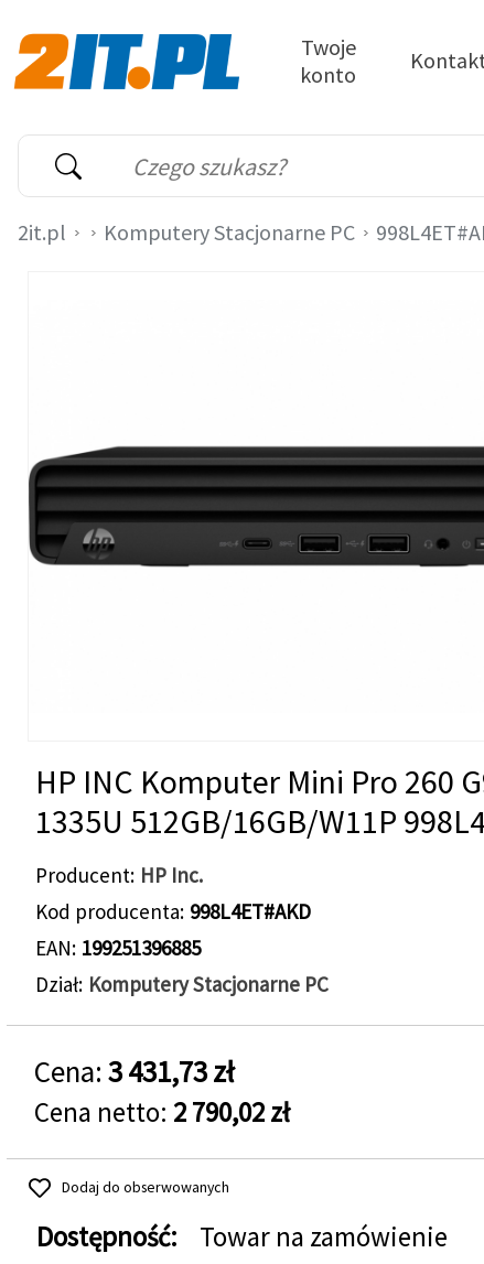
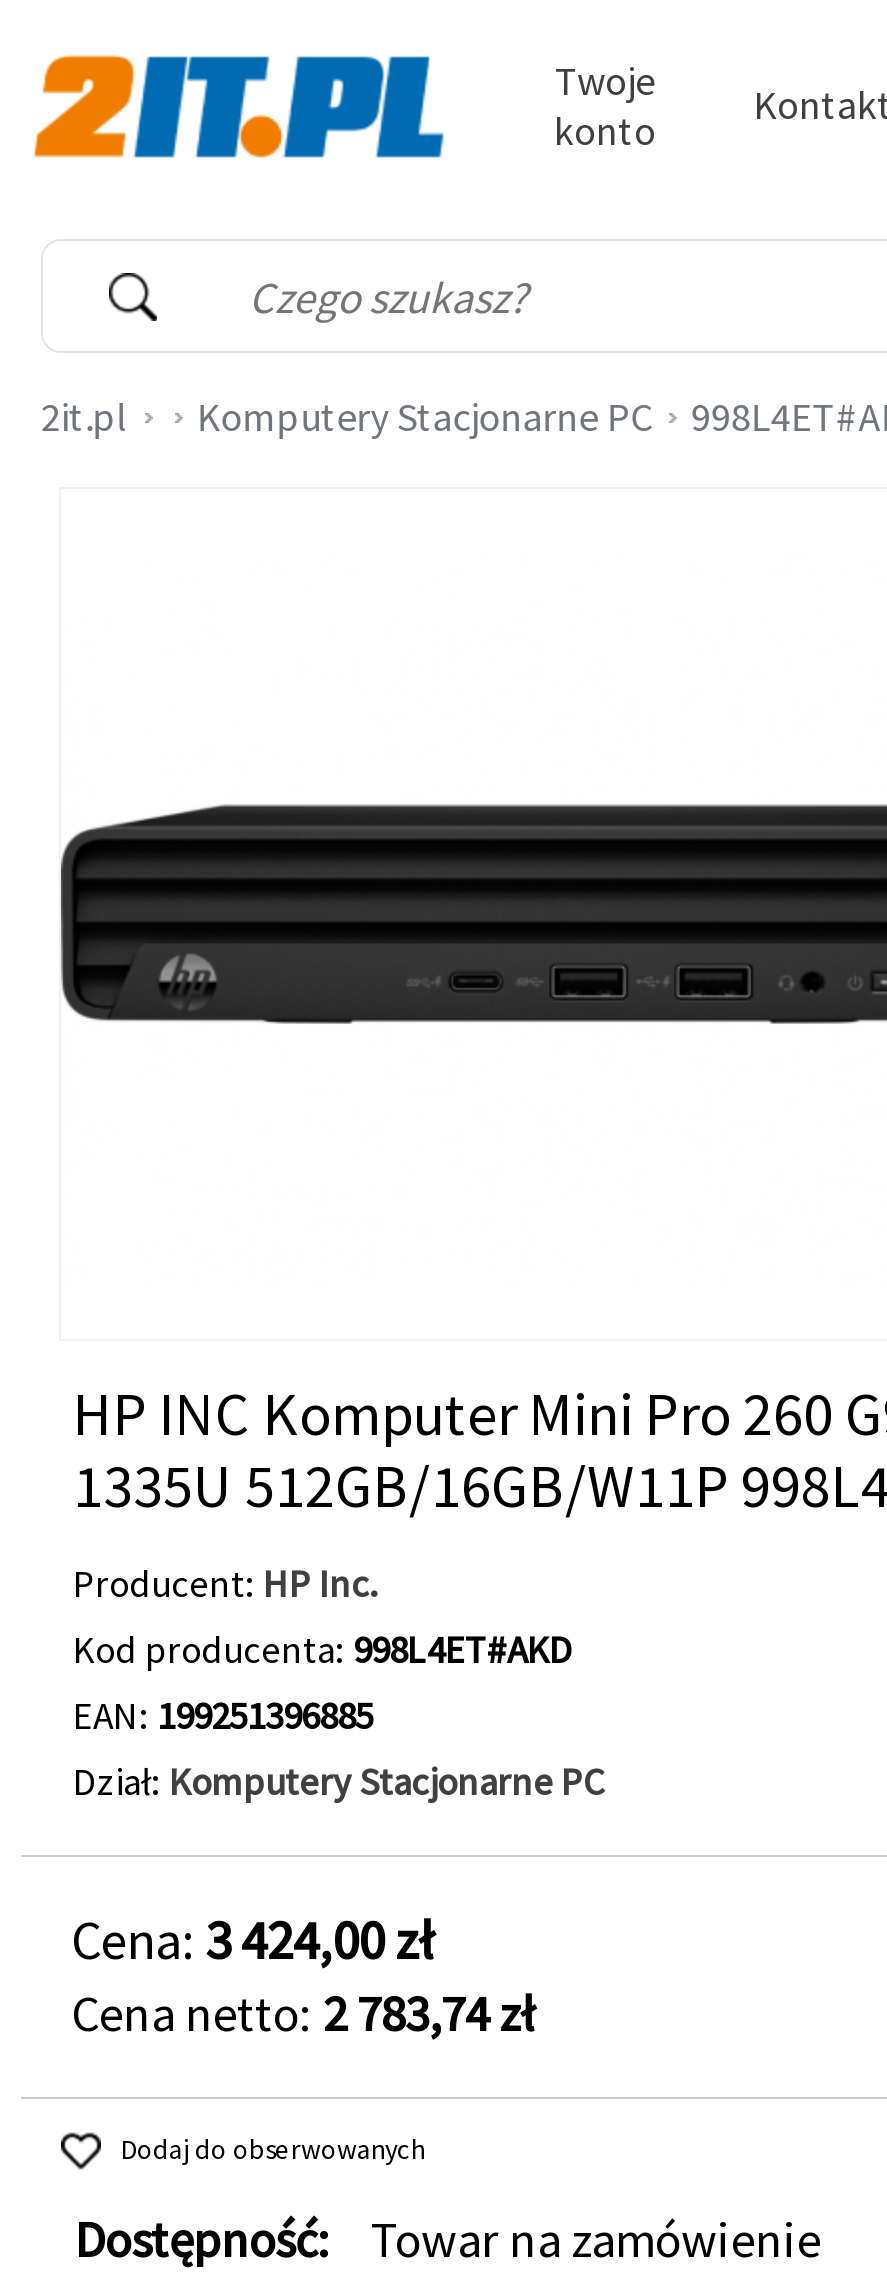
- Cena: 3 431,73 zł
+ Cena: 3 424,00 zł

- Cena netto: 2 790,02 zł
+ Cena netto: 2 783,74 zł
